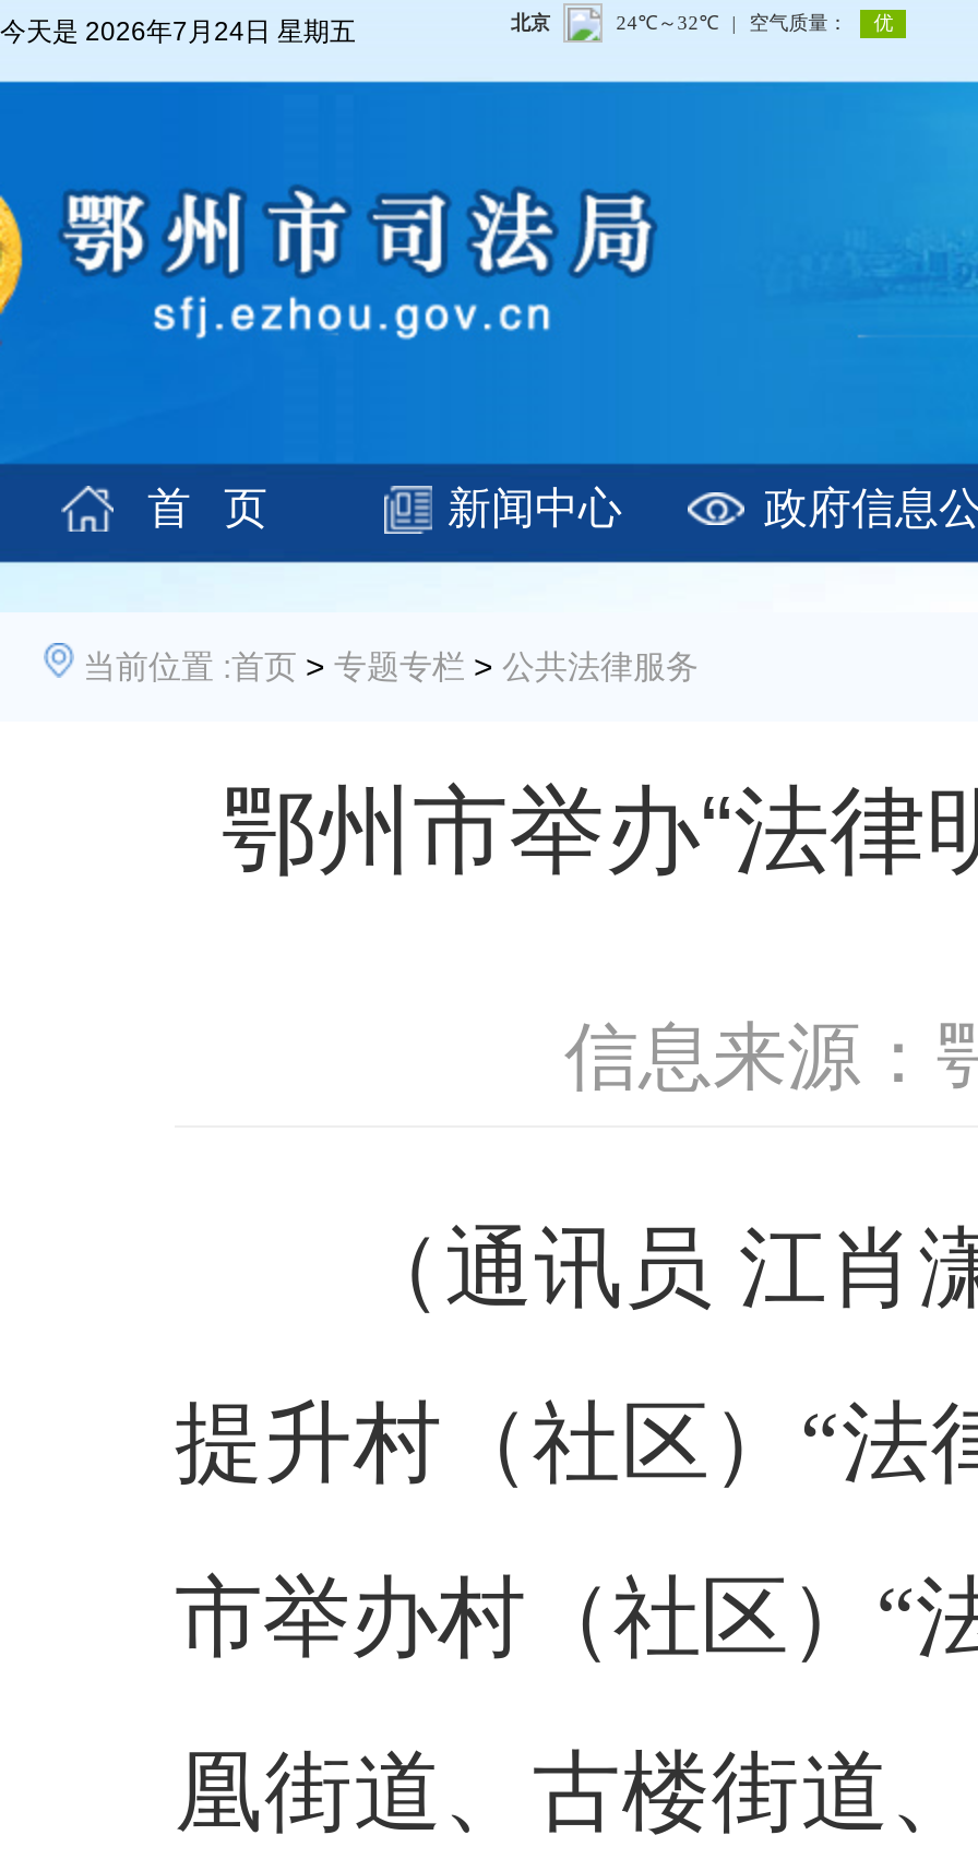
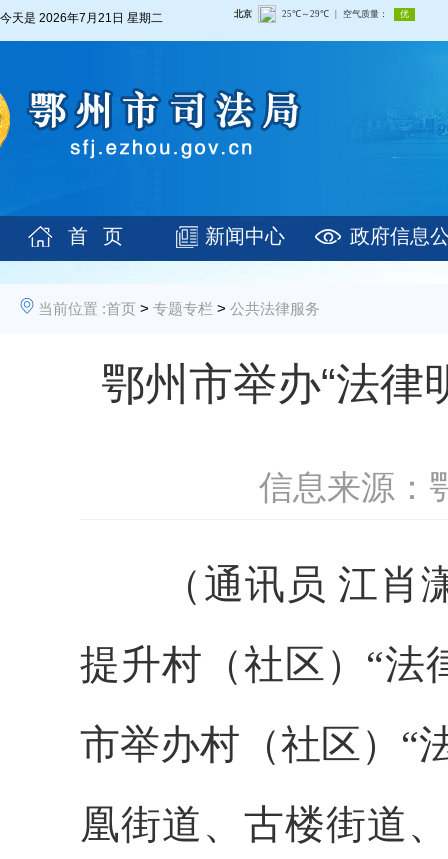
- 今天是2026年7月24日 星期五
+ 今天是2026年7月21日 星期二
